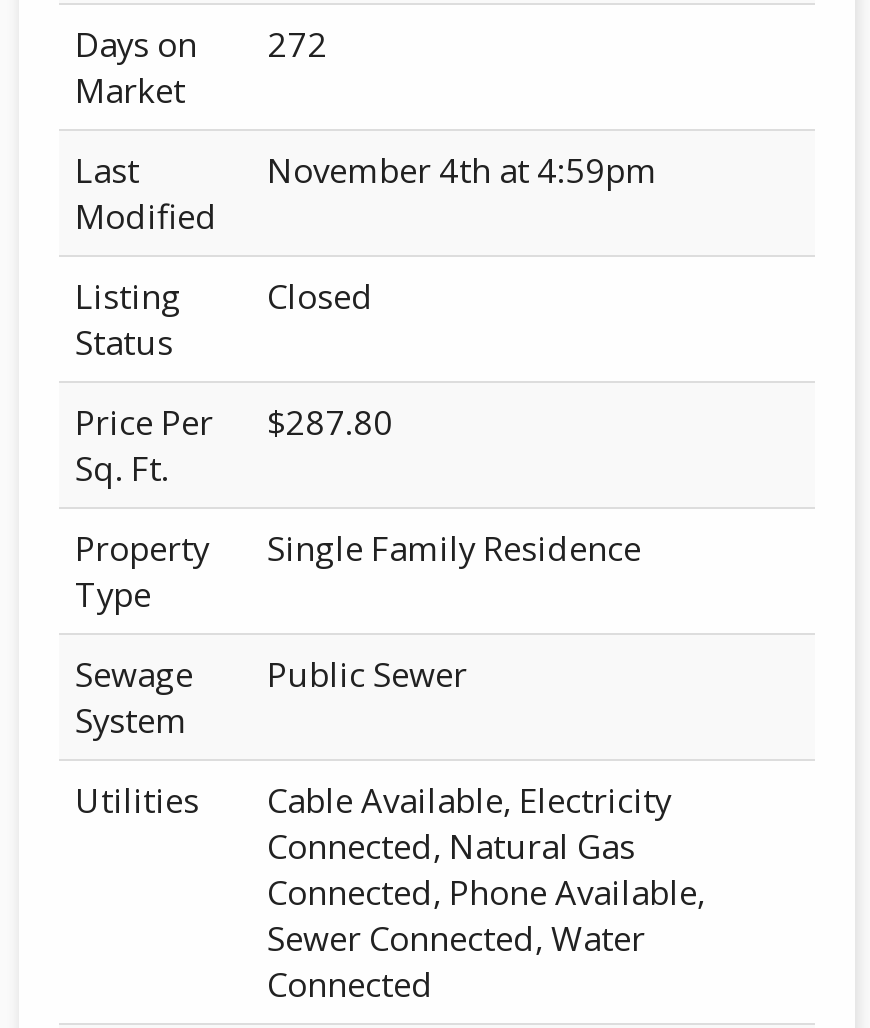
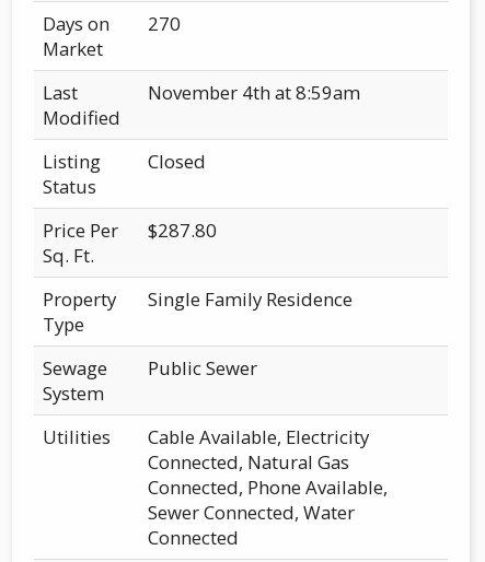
- Days on 272
+ Days on 270

- November 4th at 4:59pm
+ November 4th at 8:59am
